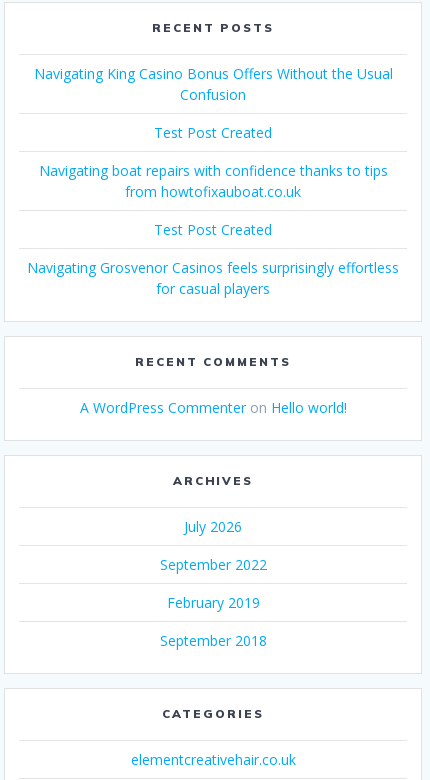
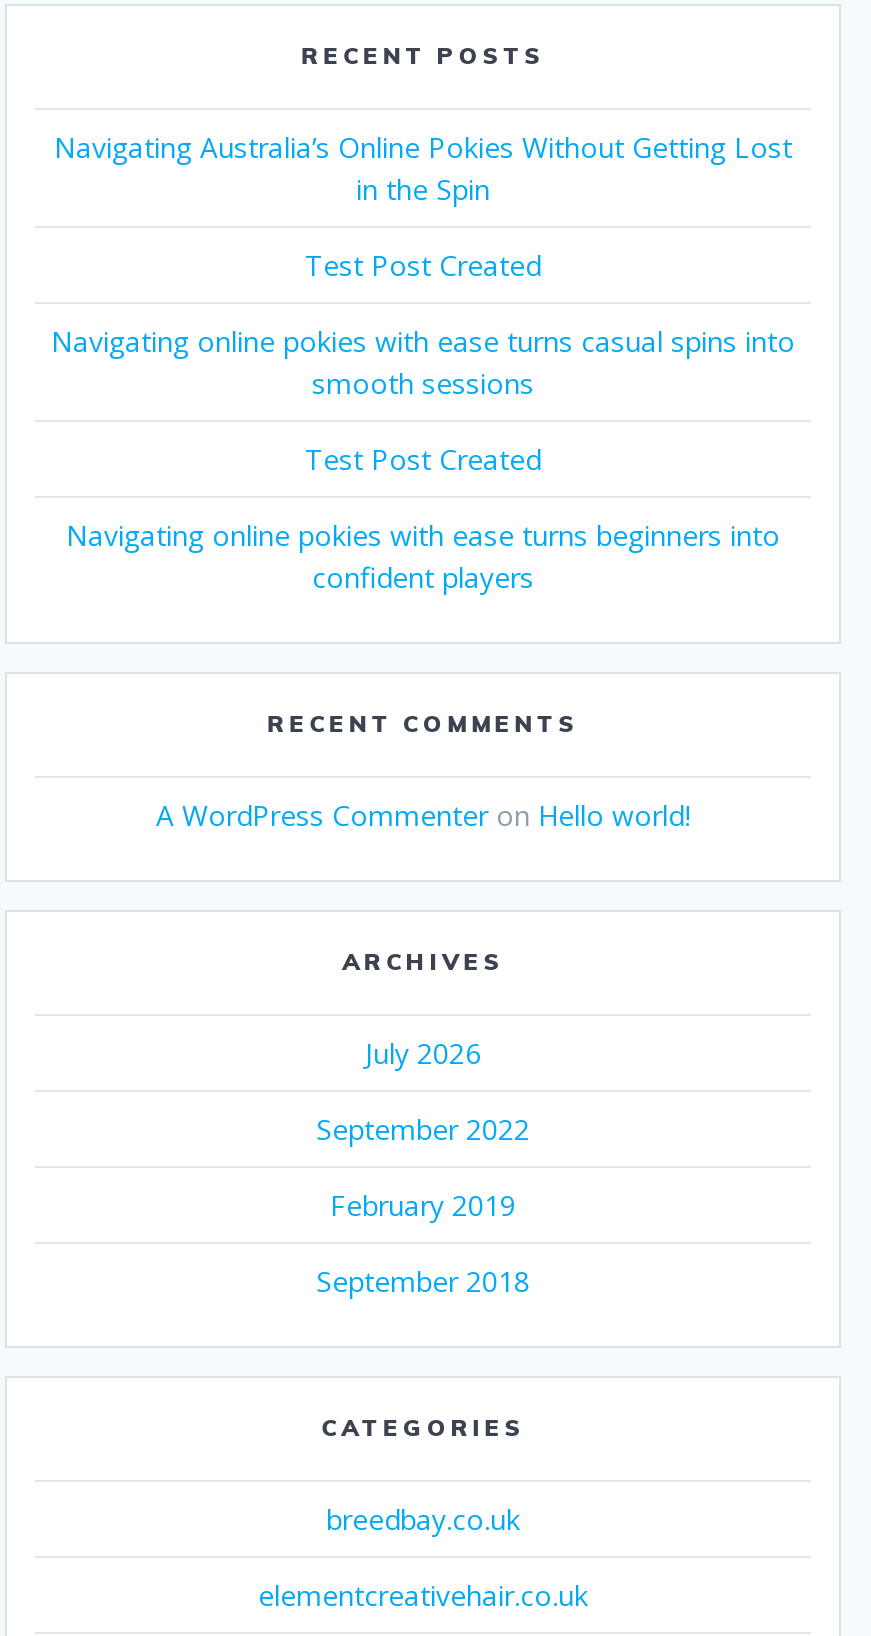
- Navigating King Casino Bonus Offers Without the Usual
- Confusion
+ Navigating Australia’s Online Pokies Without Getting Lost
+ in the Spin

- Navigating boat repairs with confidence thanks to tips
- from howtofixauboat.co.uk
+ Navigating online pokies with ease turns casual spins into
+ smooth sessions

- Navigating Grosvenor Casinos feels surprisingly effortless
- for casual players
+ Navigating online pokies with ease turns beginners into
+ confident players

+ breedbay.co.uk
